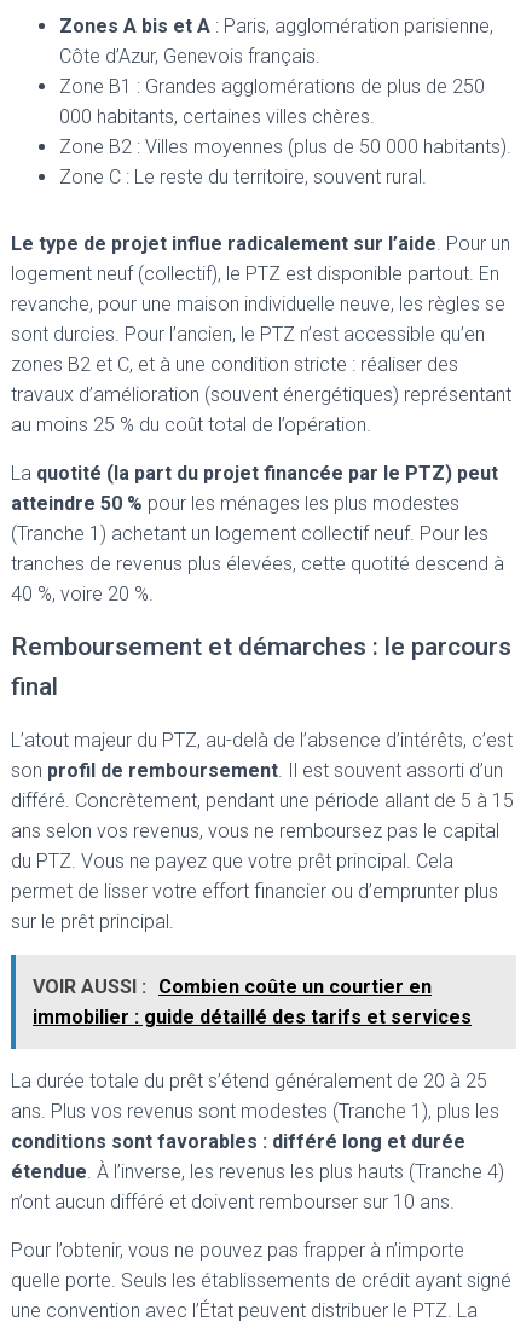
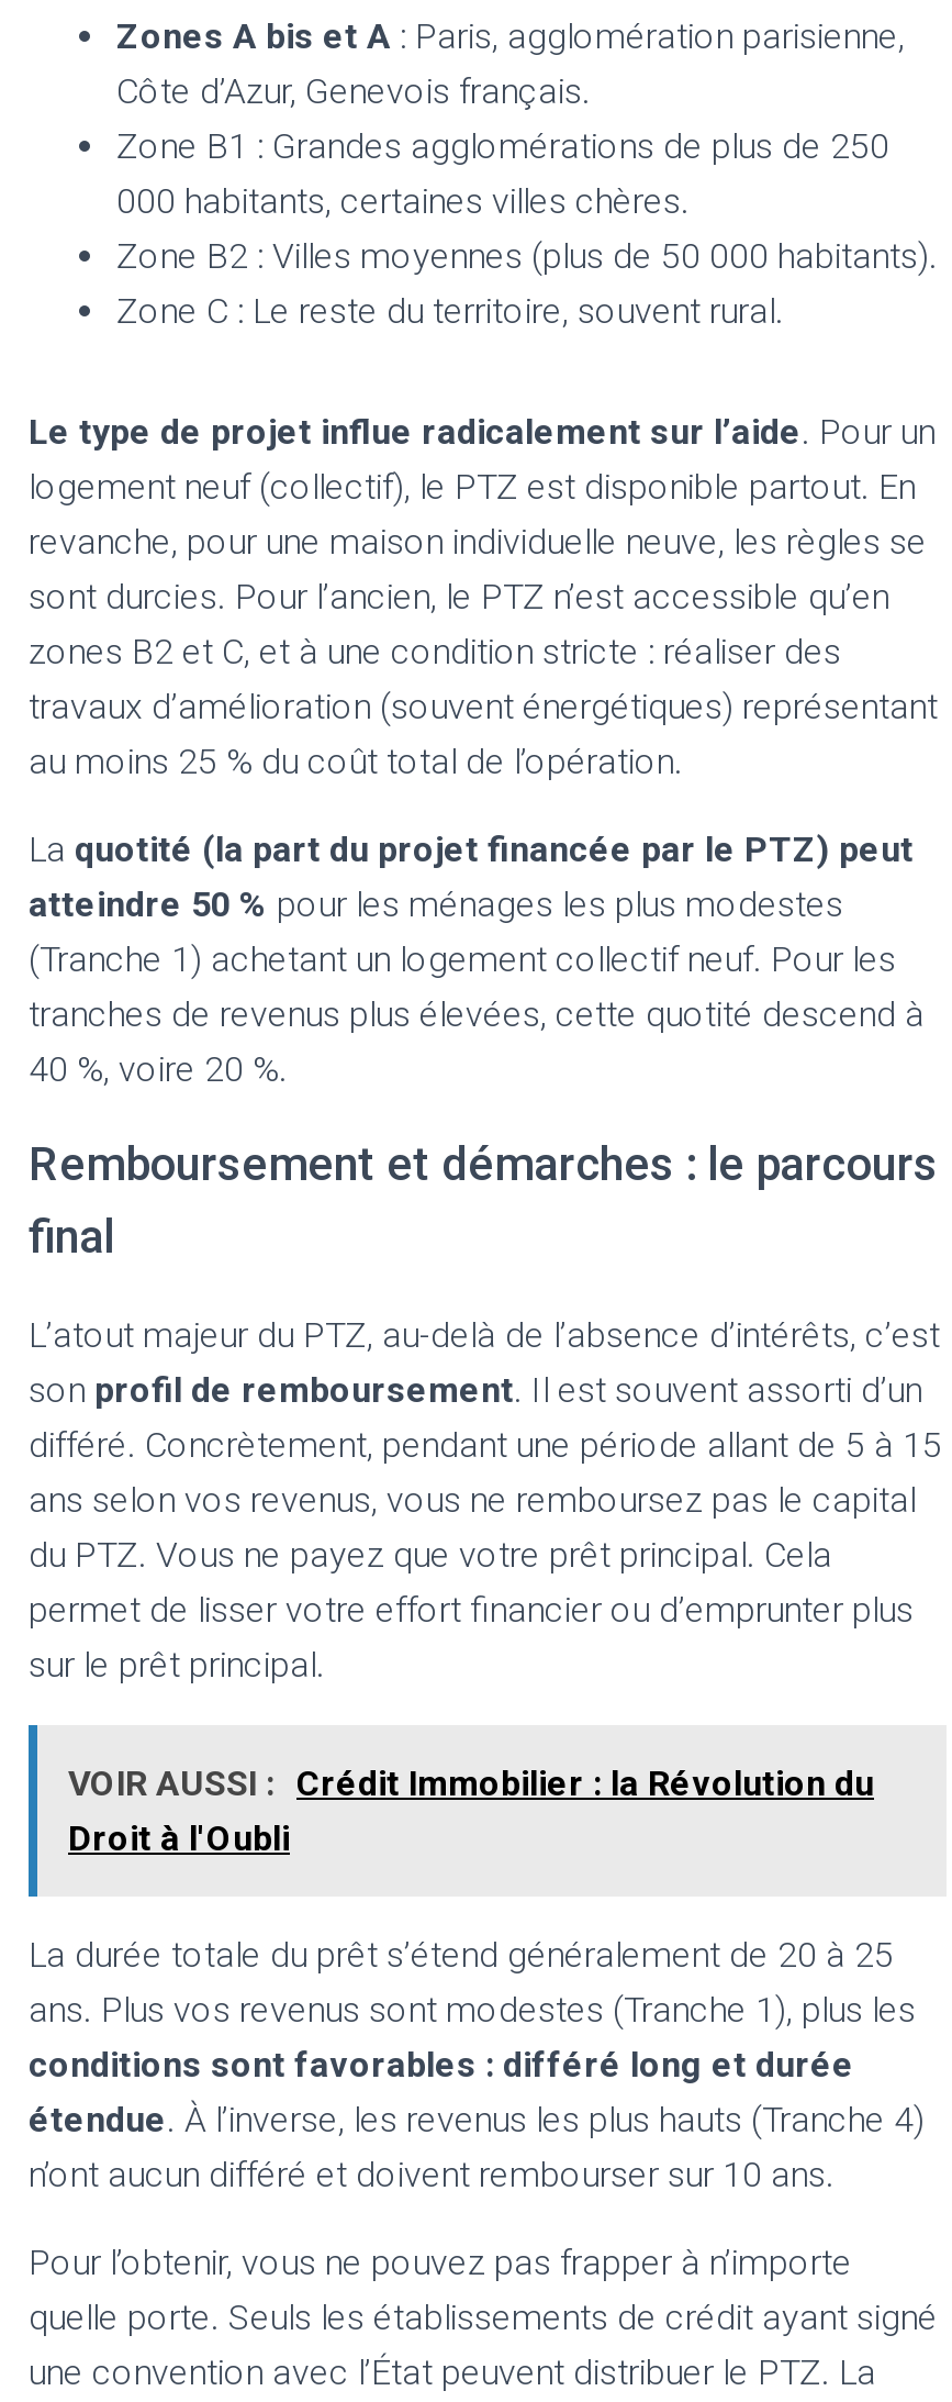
- VOIR AUSSI : Combien coûte un courtier en
- immobilier : guide détaillé des tarifs et services
+ VOIR AUSSI : Crédit Immobilier : la Révolution du
+ Droit à l'Oubli
